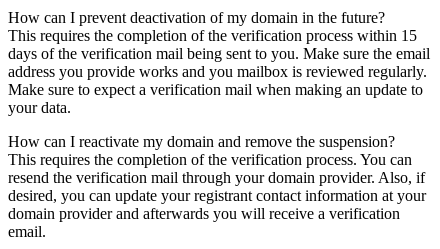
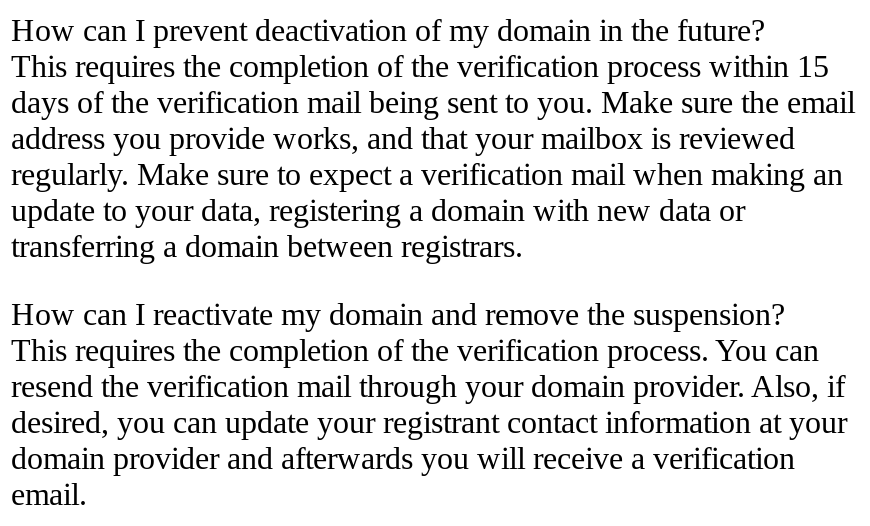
- address you provide works and you mailbox is reviewed regularly.
- Make sure to expect a verification mail when making an update to
- your data.
+ address you provide works, and that your mailbox is reviewed
+ regularly. Make sure to expect a verification mail when making an
+ update to your data, registering a domain with new data or
+ transferring a domain between registrars.
